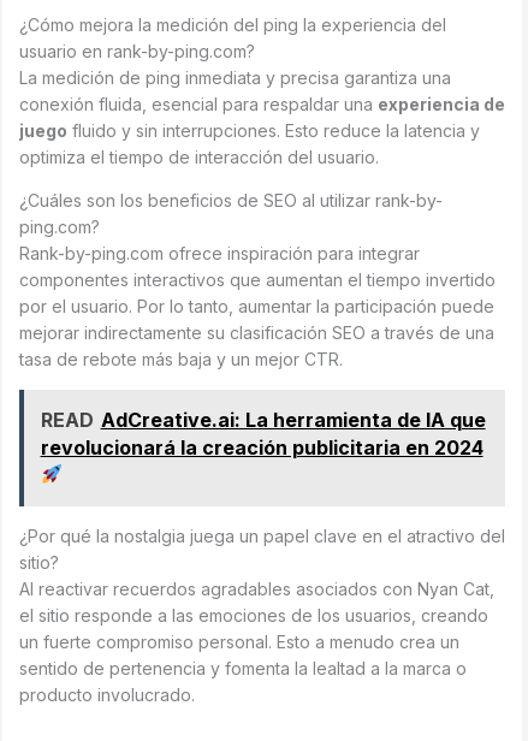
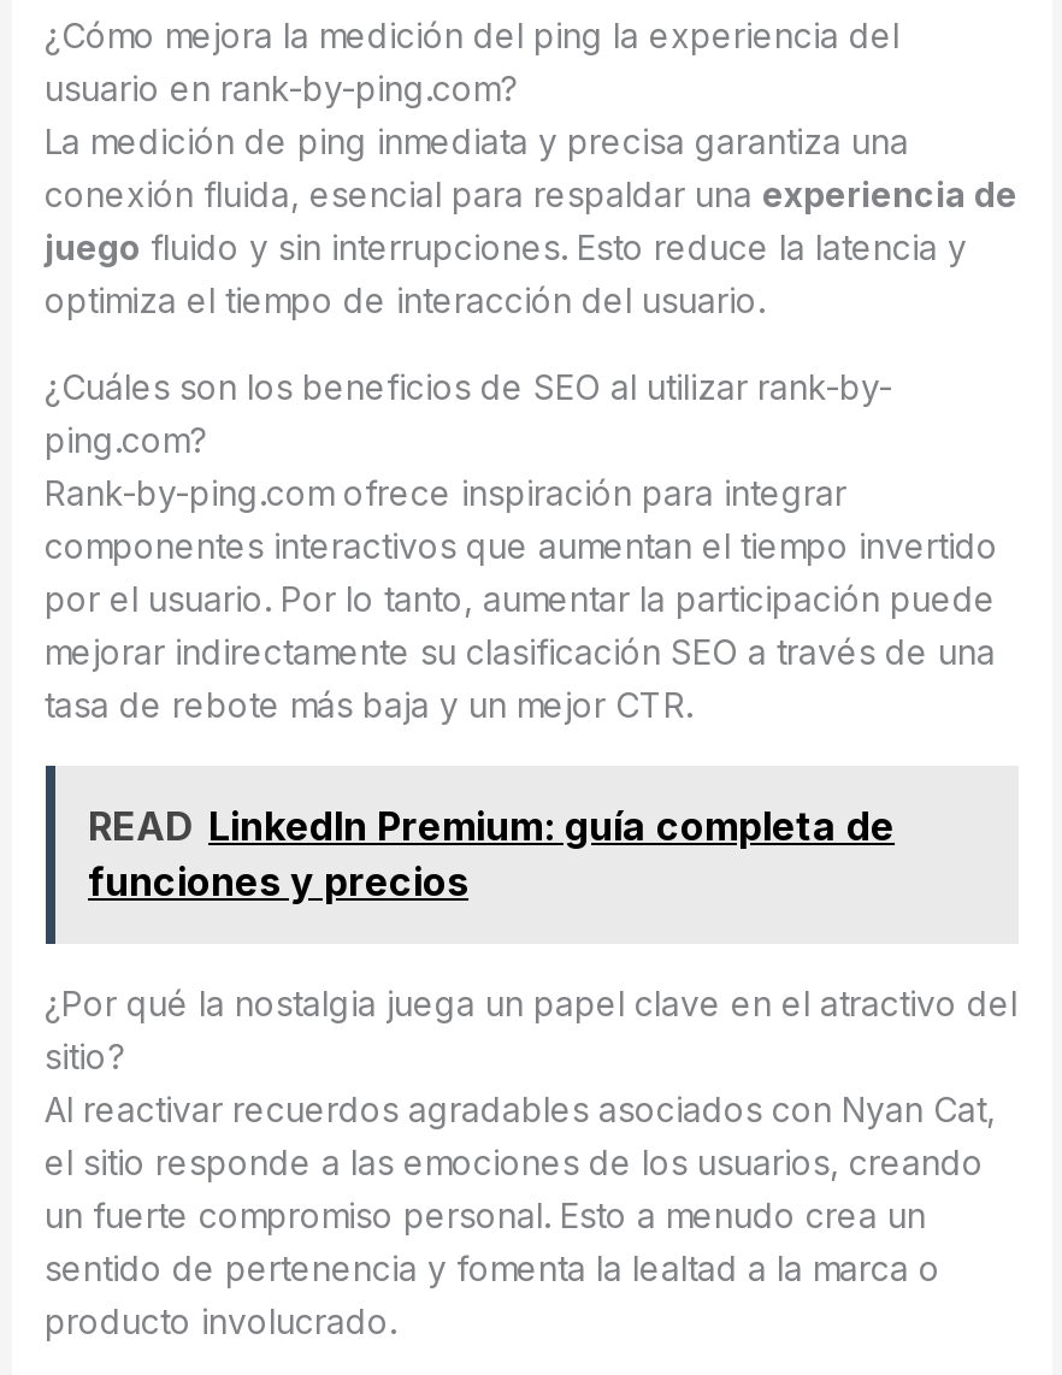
- READ AdCreative.ai: La herramienta de IA que
- revolucionará la creación publicitaria en 2024
+ READ LinkedIn Premium: guía completa de
+ funciones y precios
